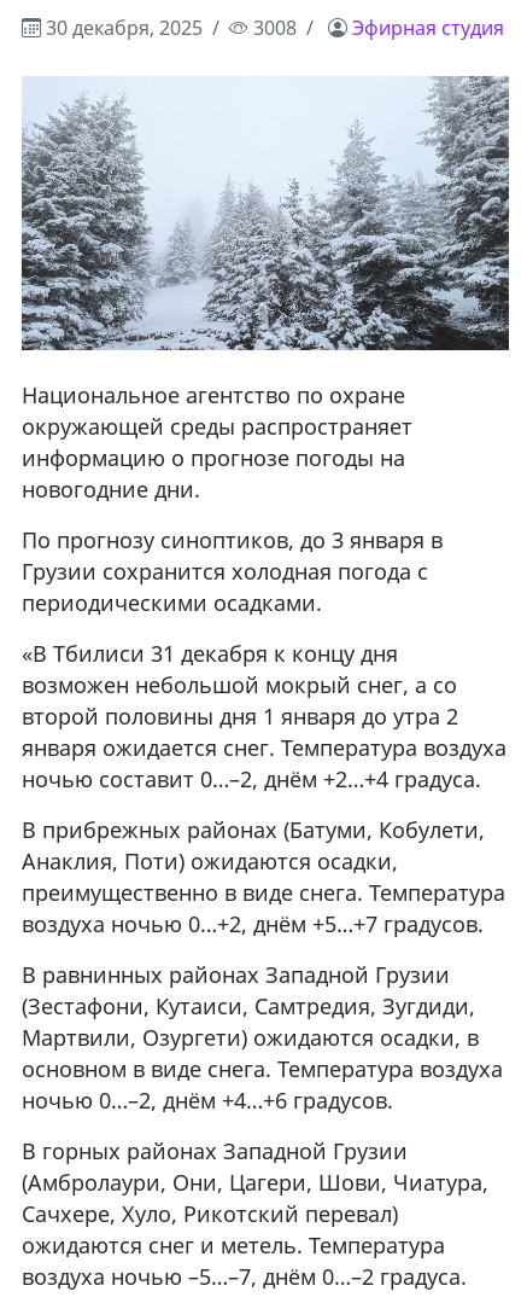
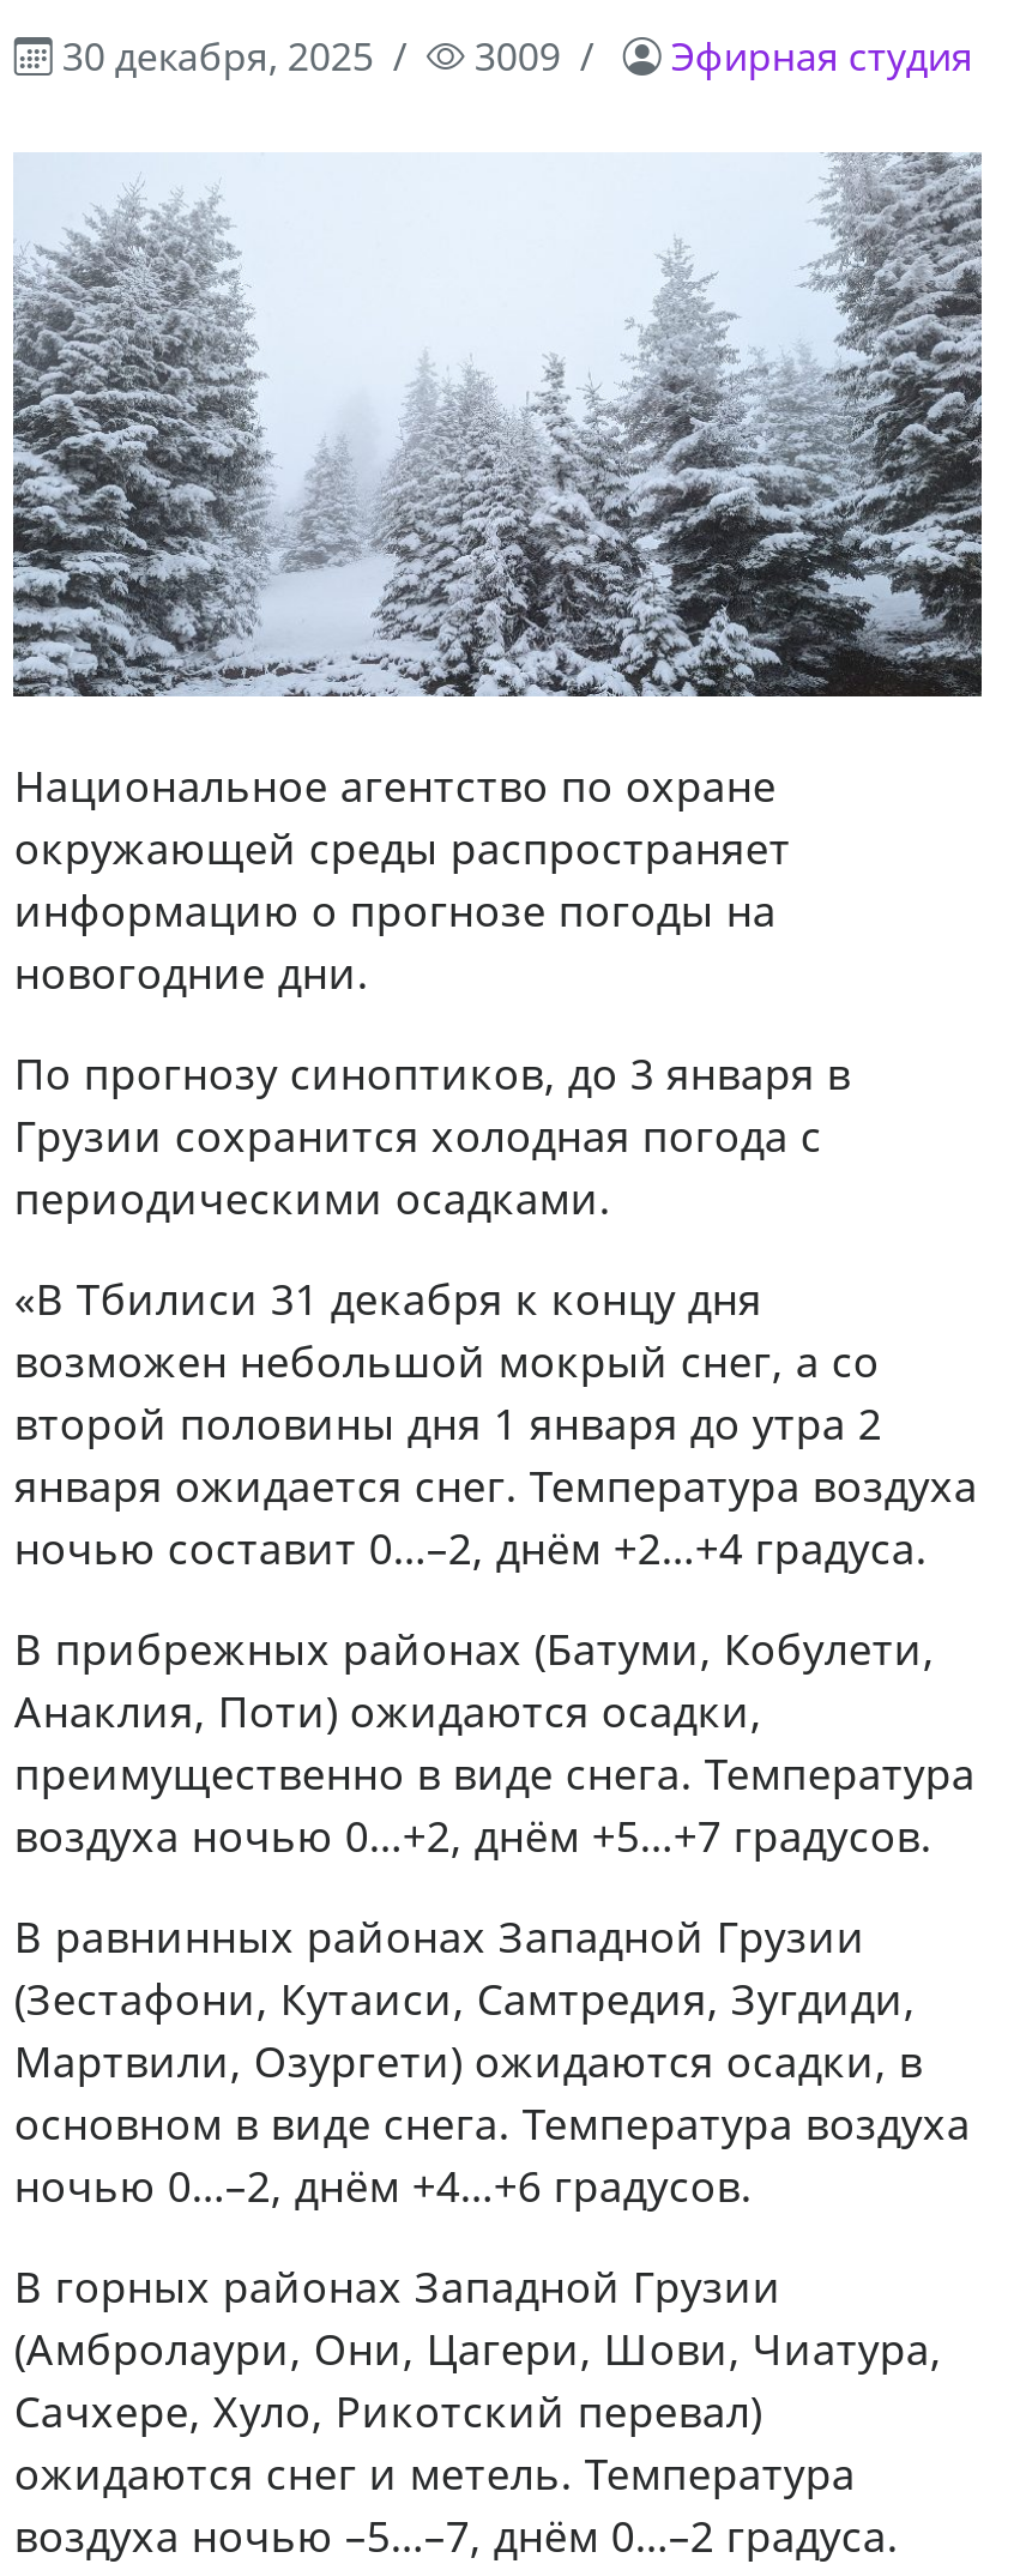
- 3008
+ 3009
